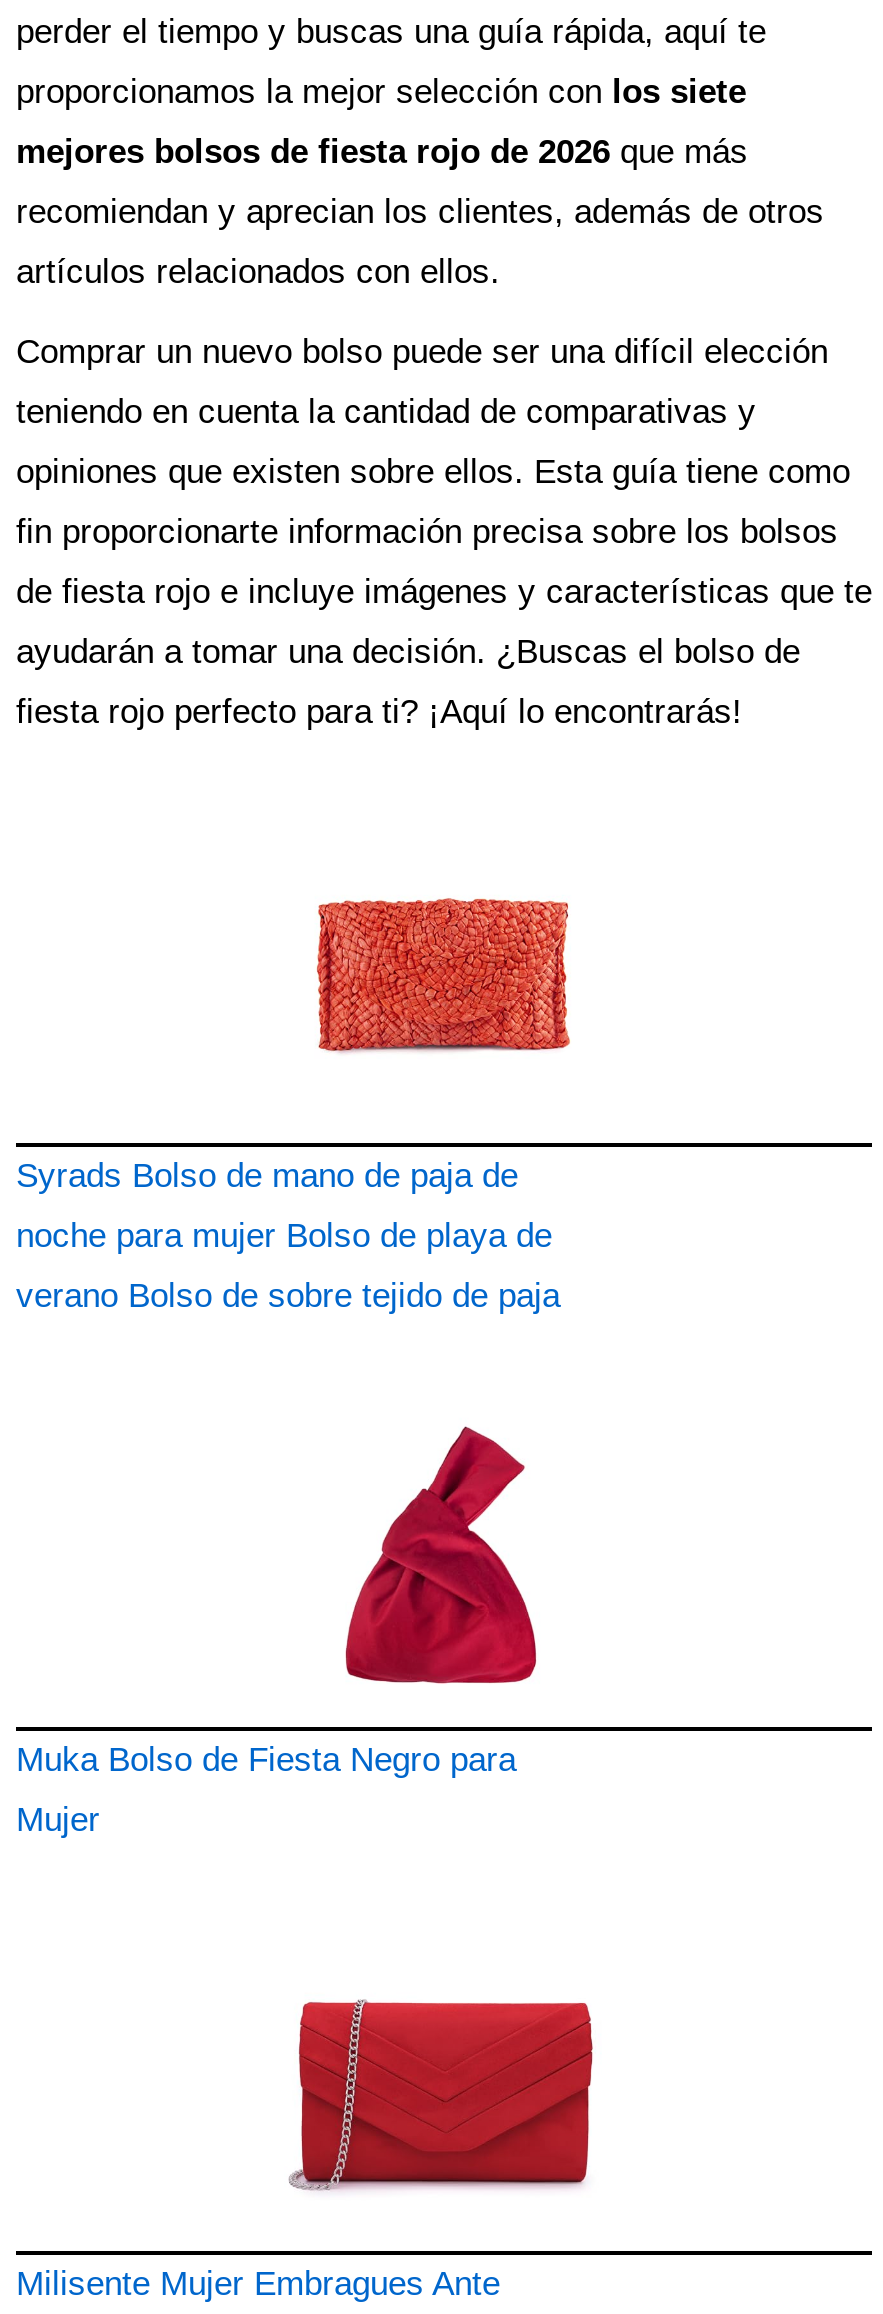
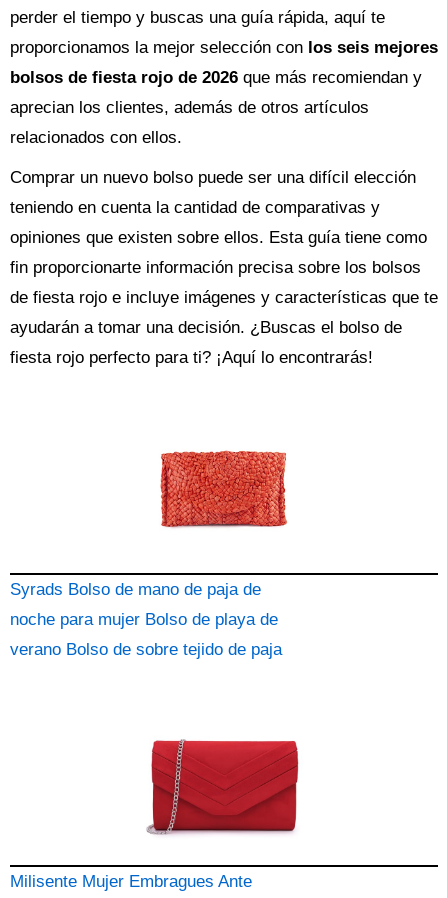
- proporcionamos la mejor selección con los siete
+ proporcionamos la mejor selección con los seis mejores

- mejores bolsos de fiesta rojo de 2026 que más
+ bolsos de fiesta rojo de 2026 que más recomiendan y

- recomiendan y aprecian los clientes, además de otros
+ aprecian los clientes, además de otros artículos

- artículos relacionados con ellos.
+ relacionados con ellos.

- [image]
- Muka Bolso de Fiesta Negro para
- Mujer
